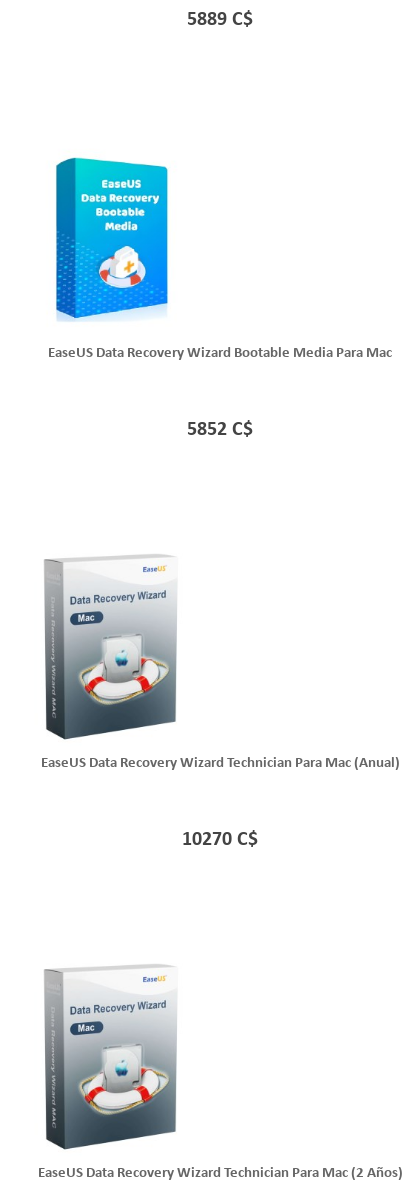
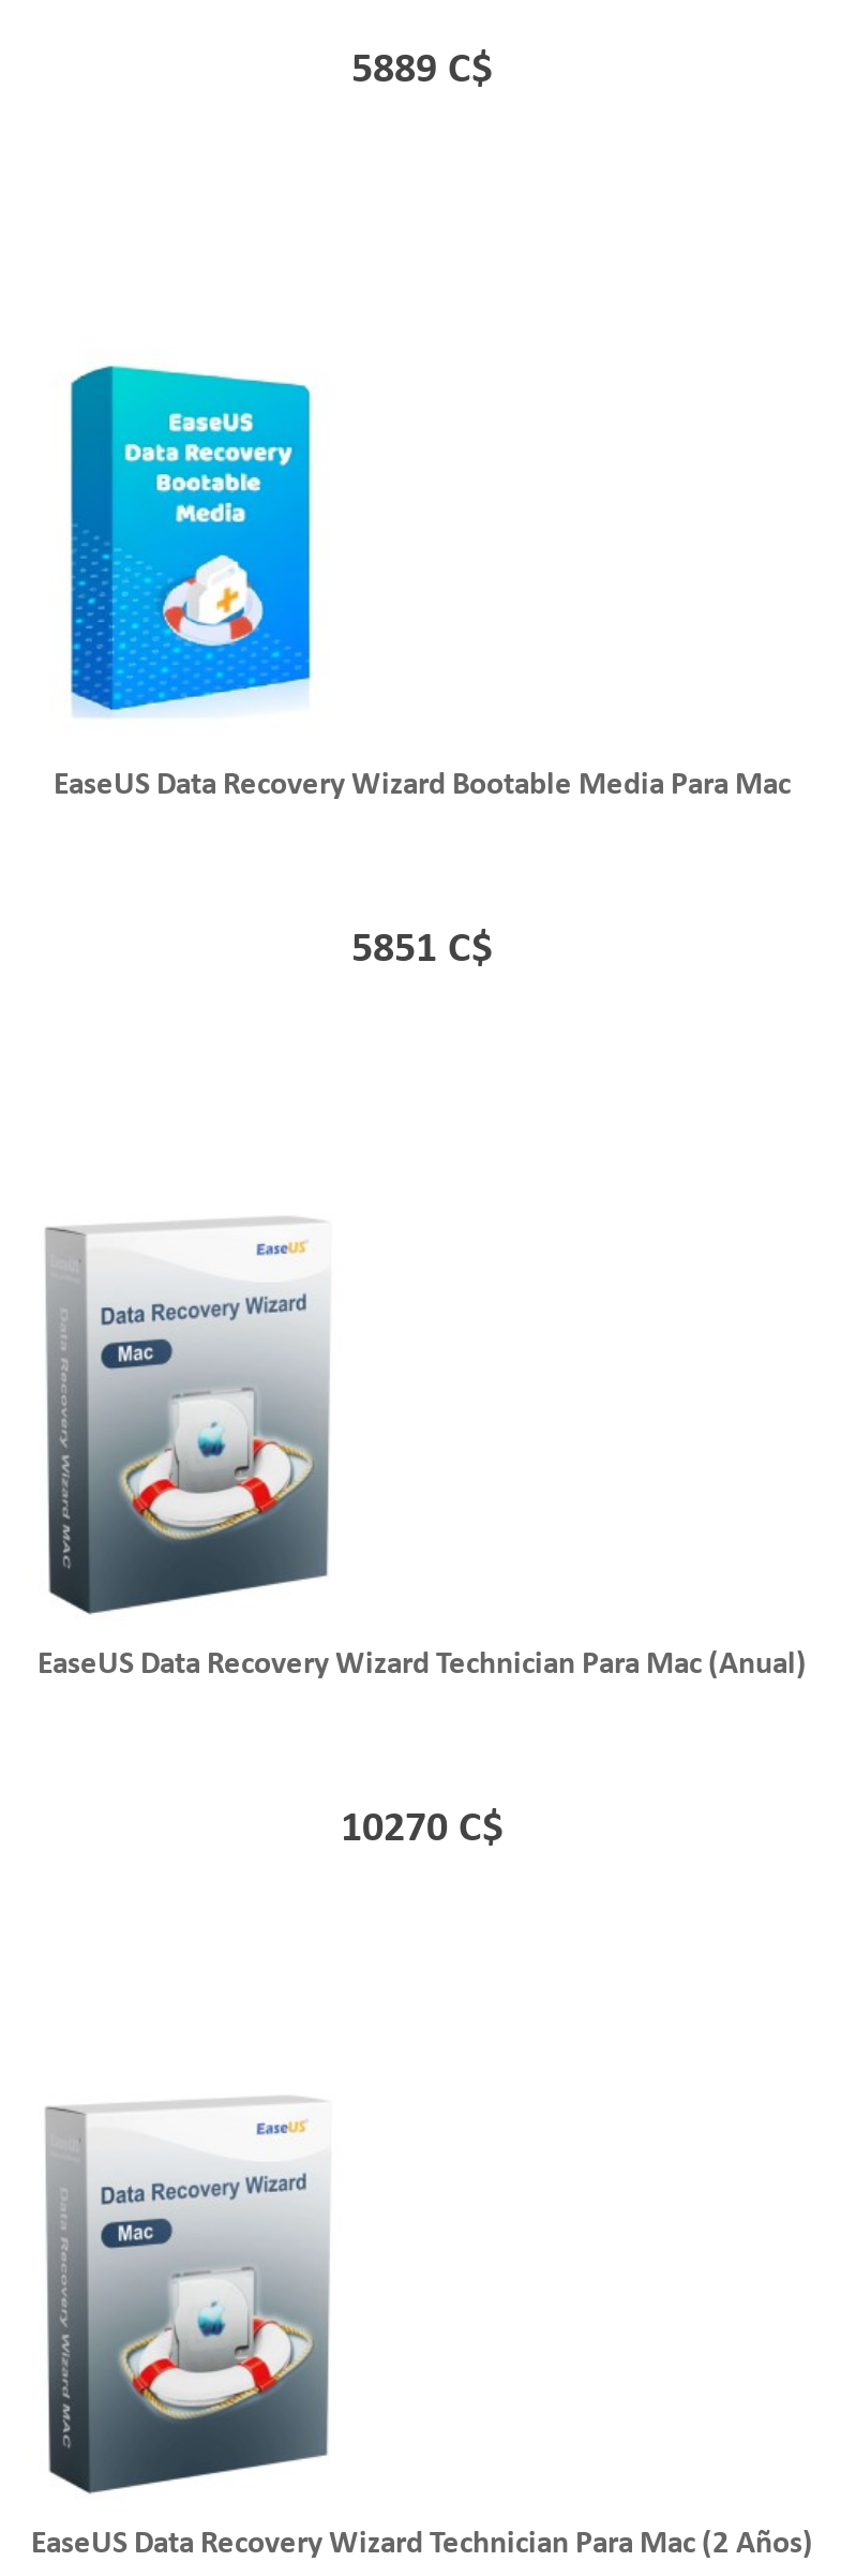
- 5852 C$
+ 5851 C$
